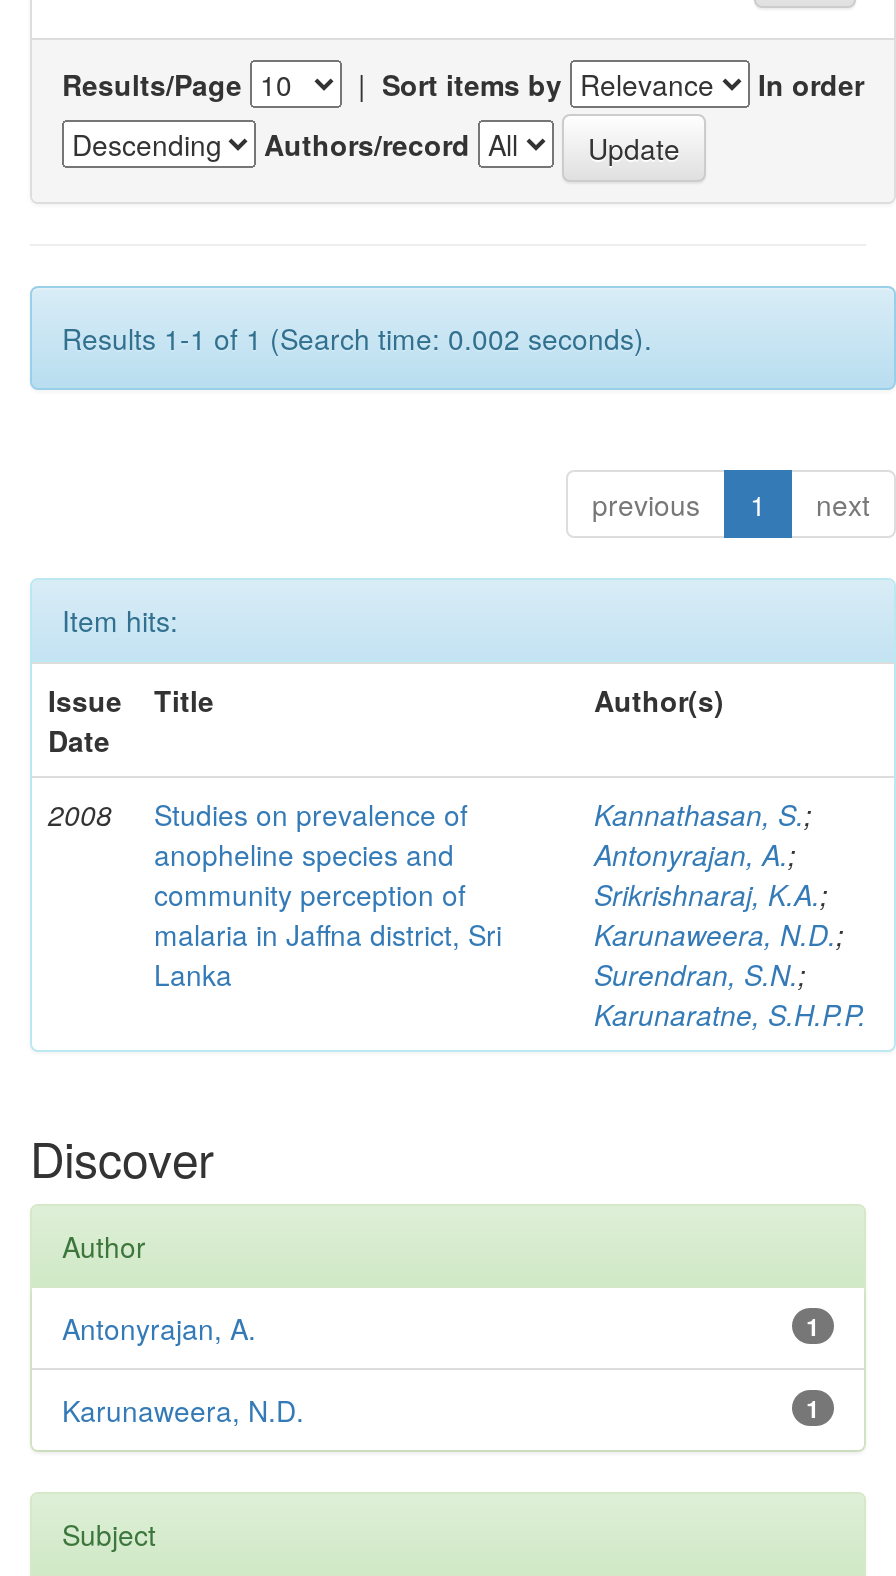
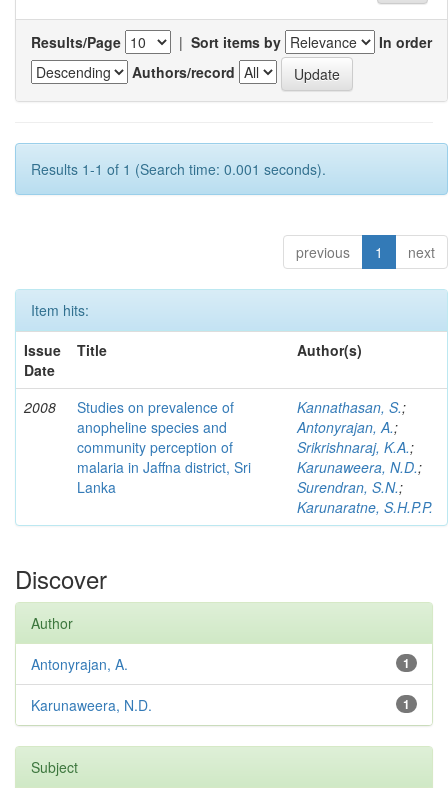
- Results 1-1 of 1 (Search time: 0.002 seconds).
+ Results 1-1 of 1 (Search time: 0.001 seconds).
